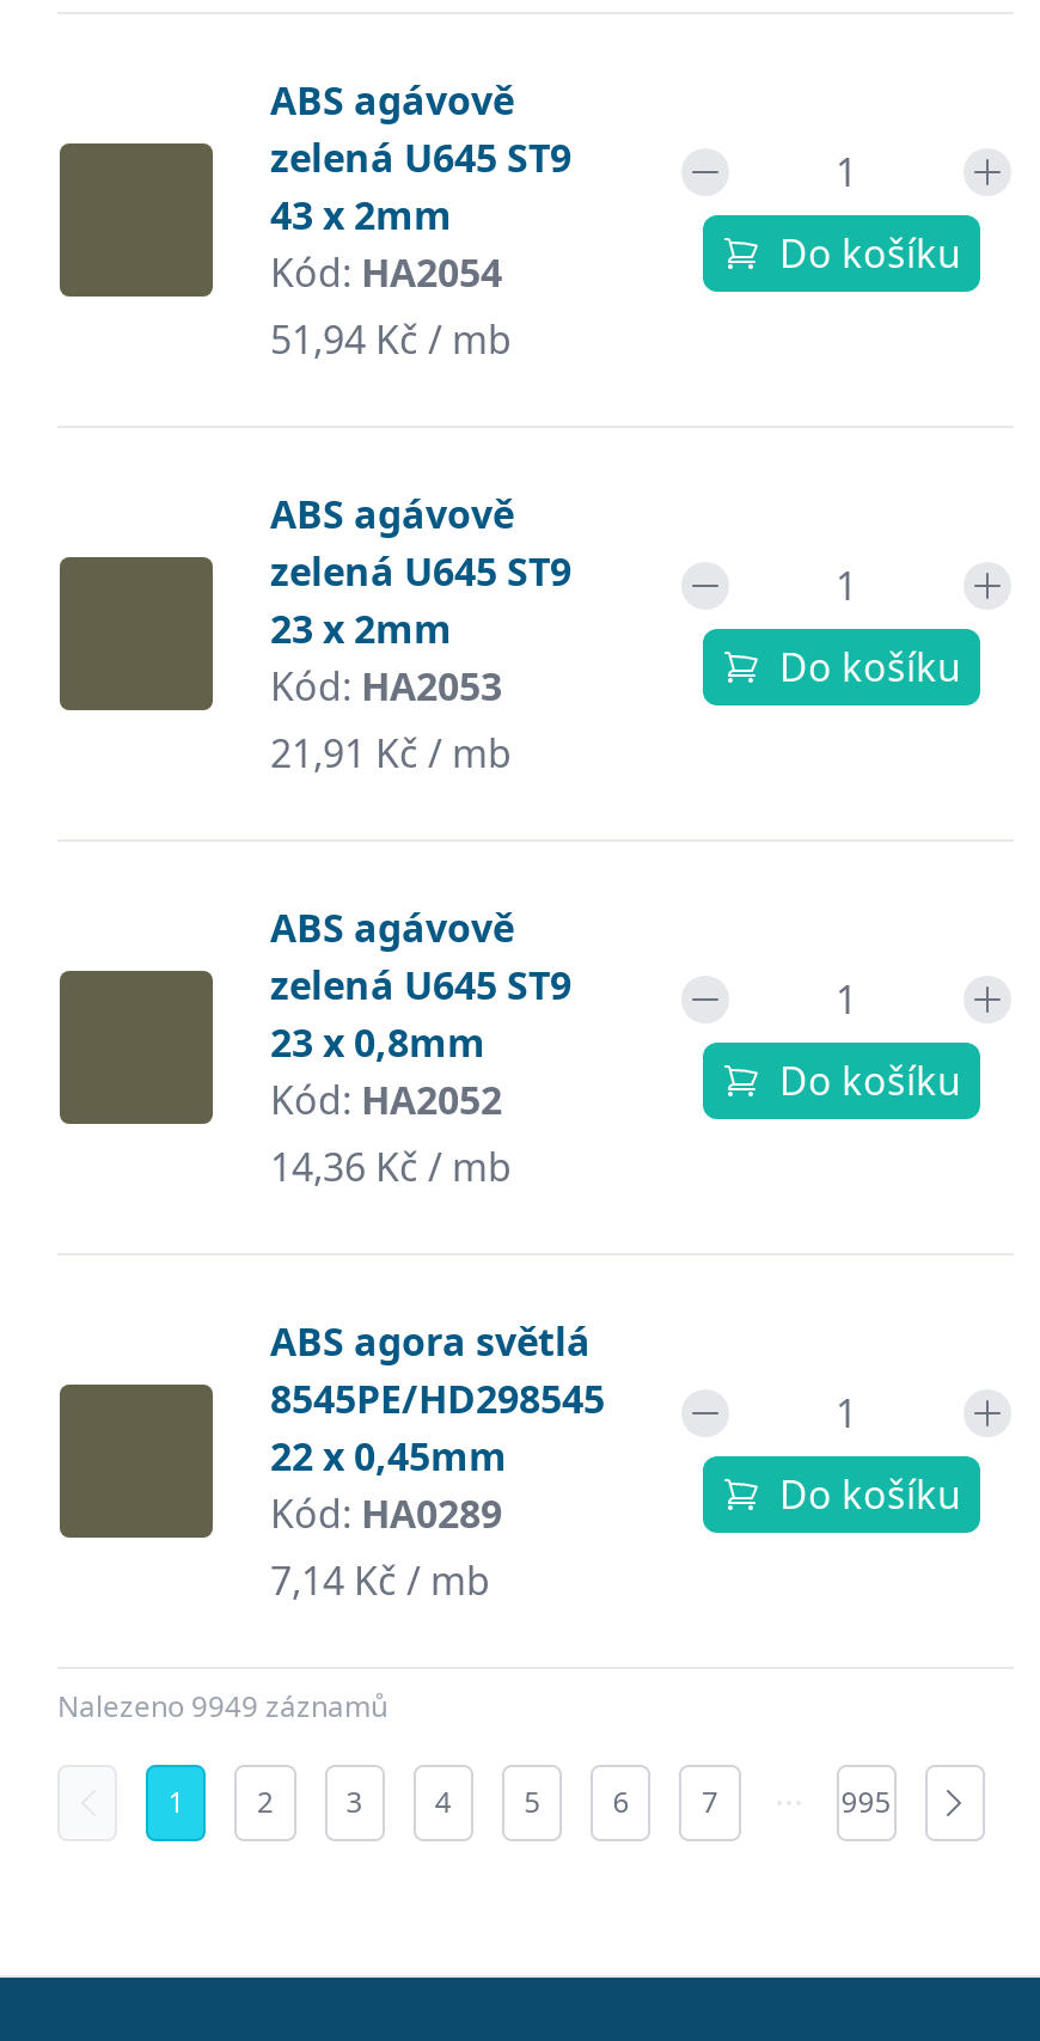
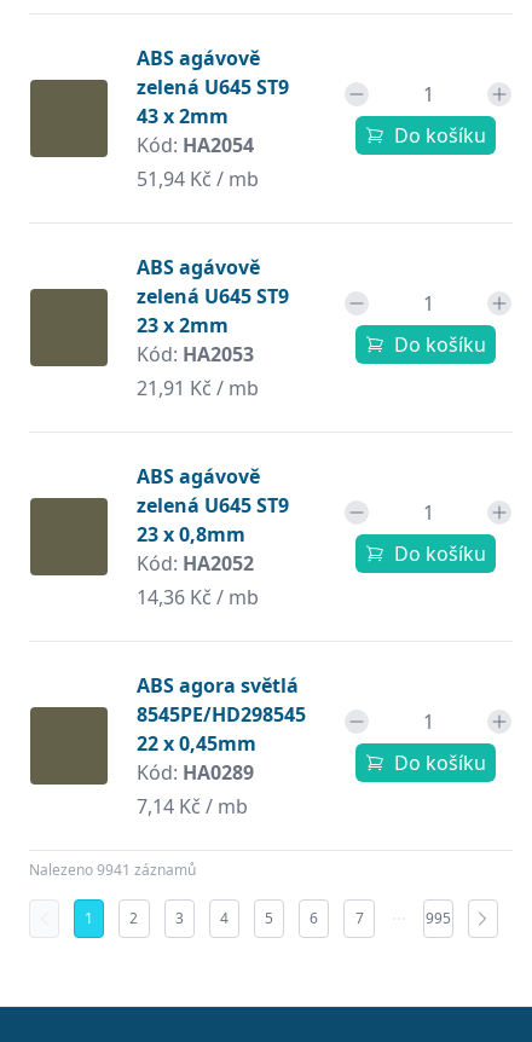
- Nalezeno 9949 záznamů
+ Nalezeno 9941 záznamů
